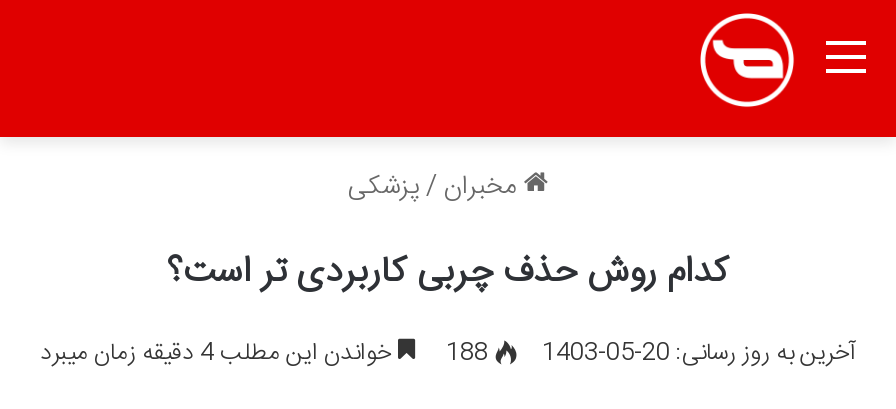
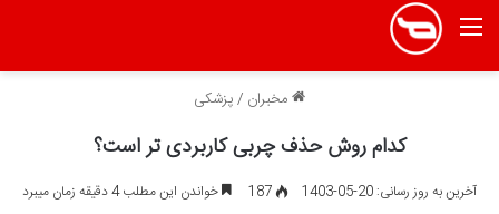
- 188
+ 187
